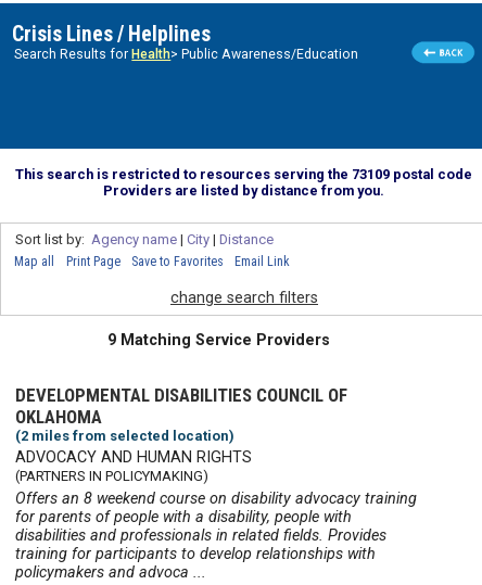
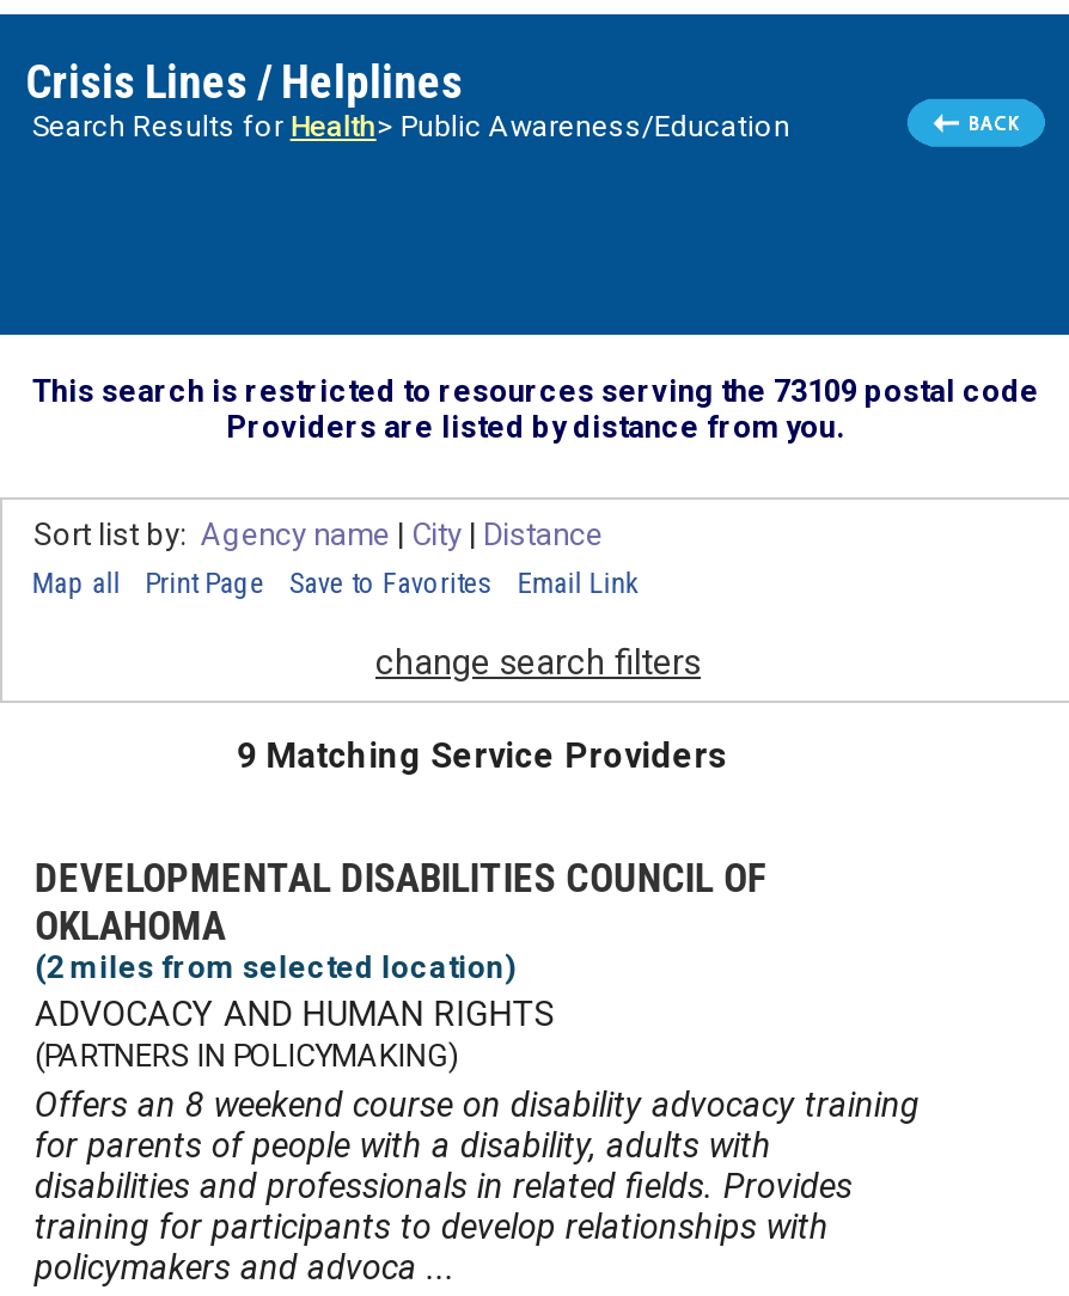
- for parents of people with a disability, people with
+ for parents of people with a disability, adults with
